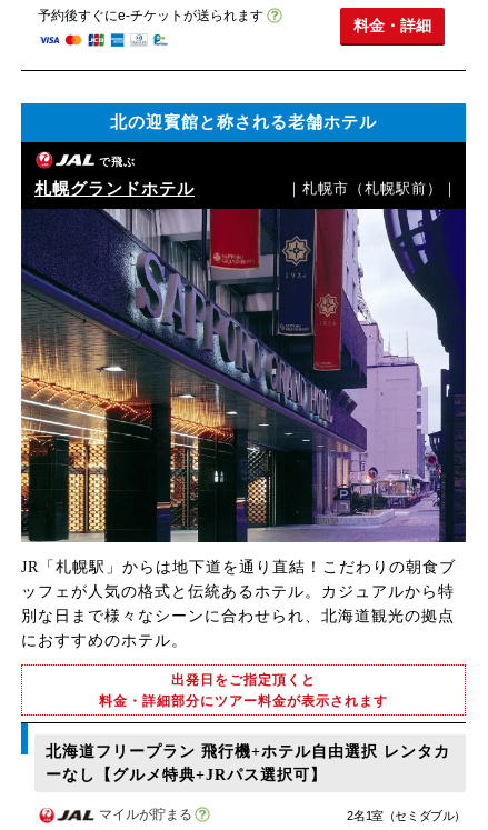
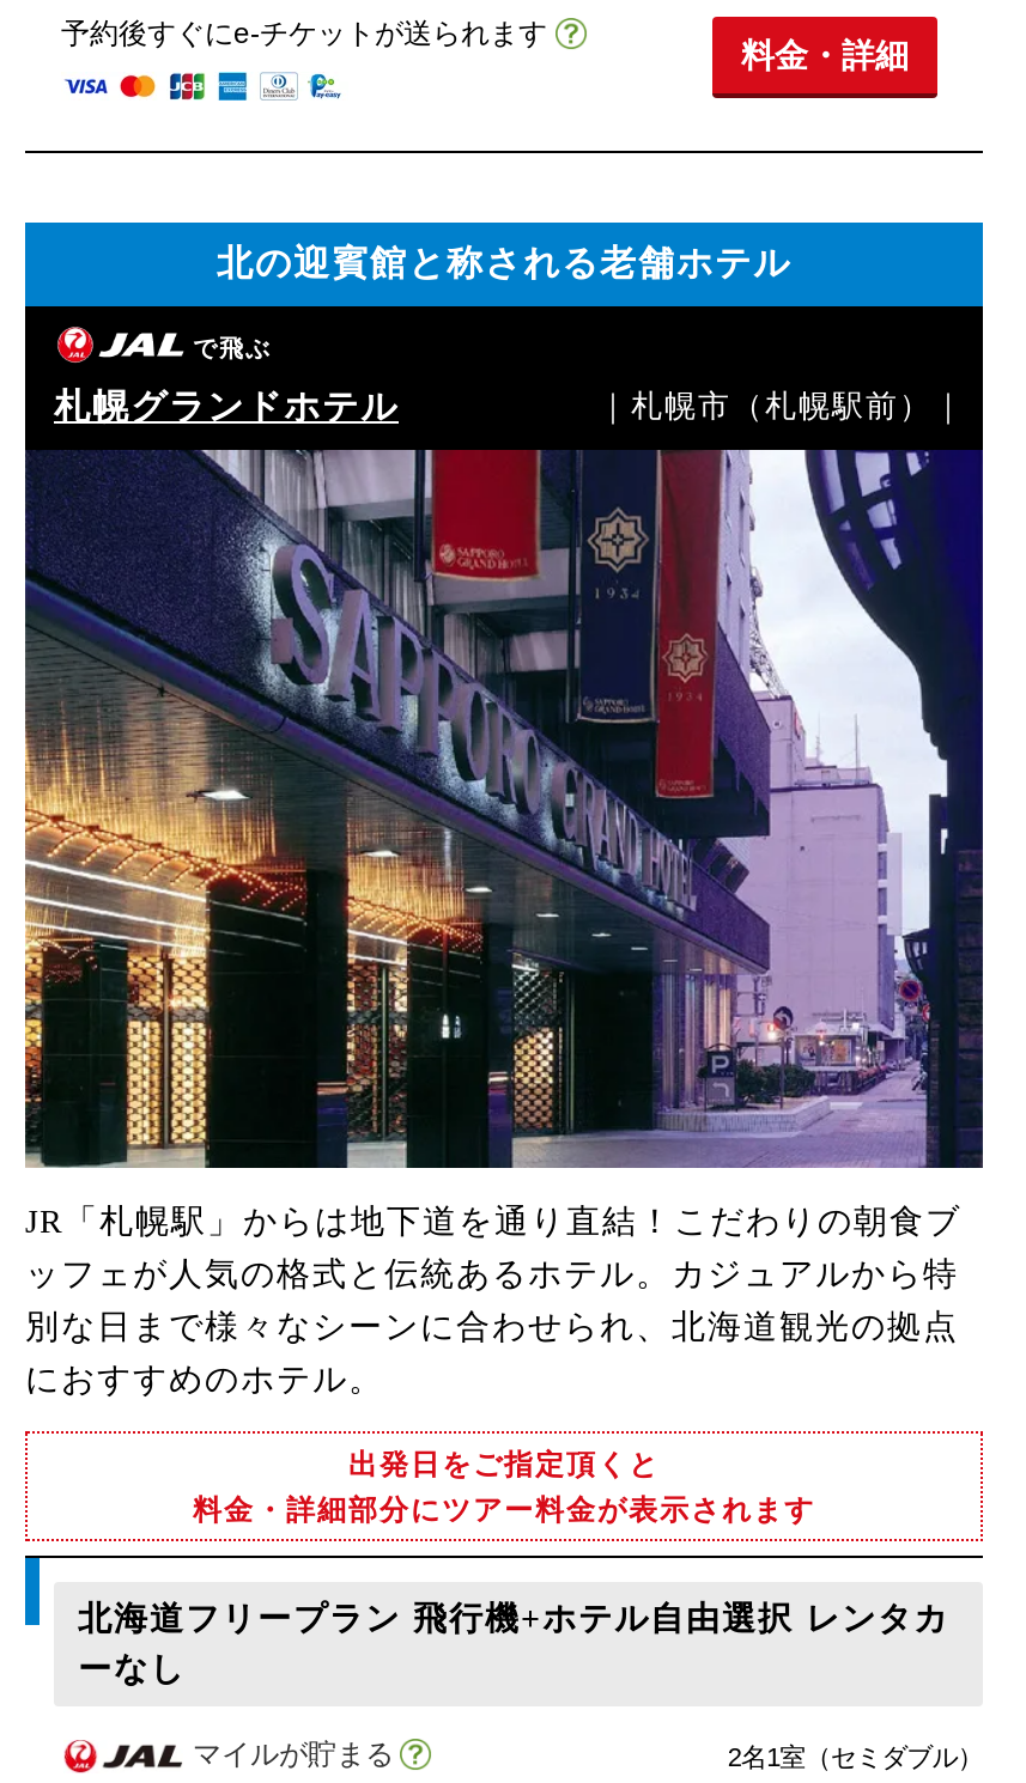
- ーなし【グルメ特典+JRパス選択可】
+ ーなし
